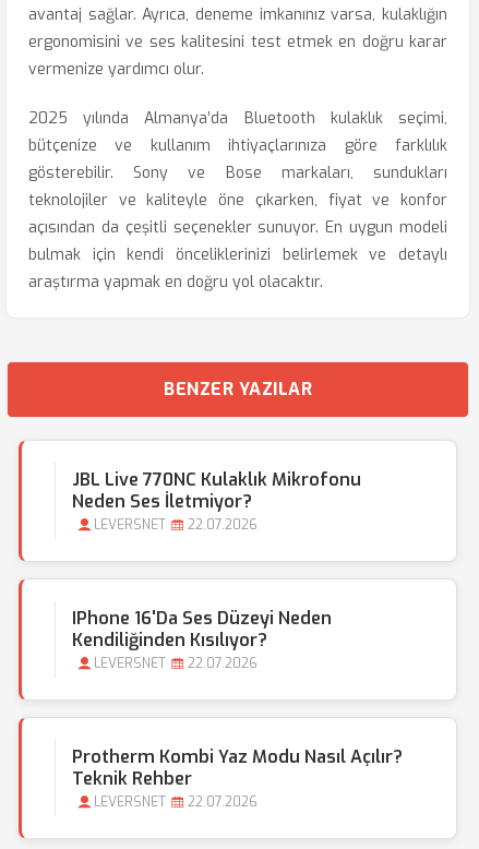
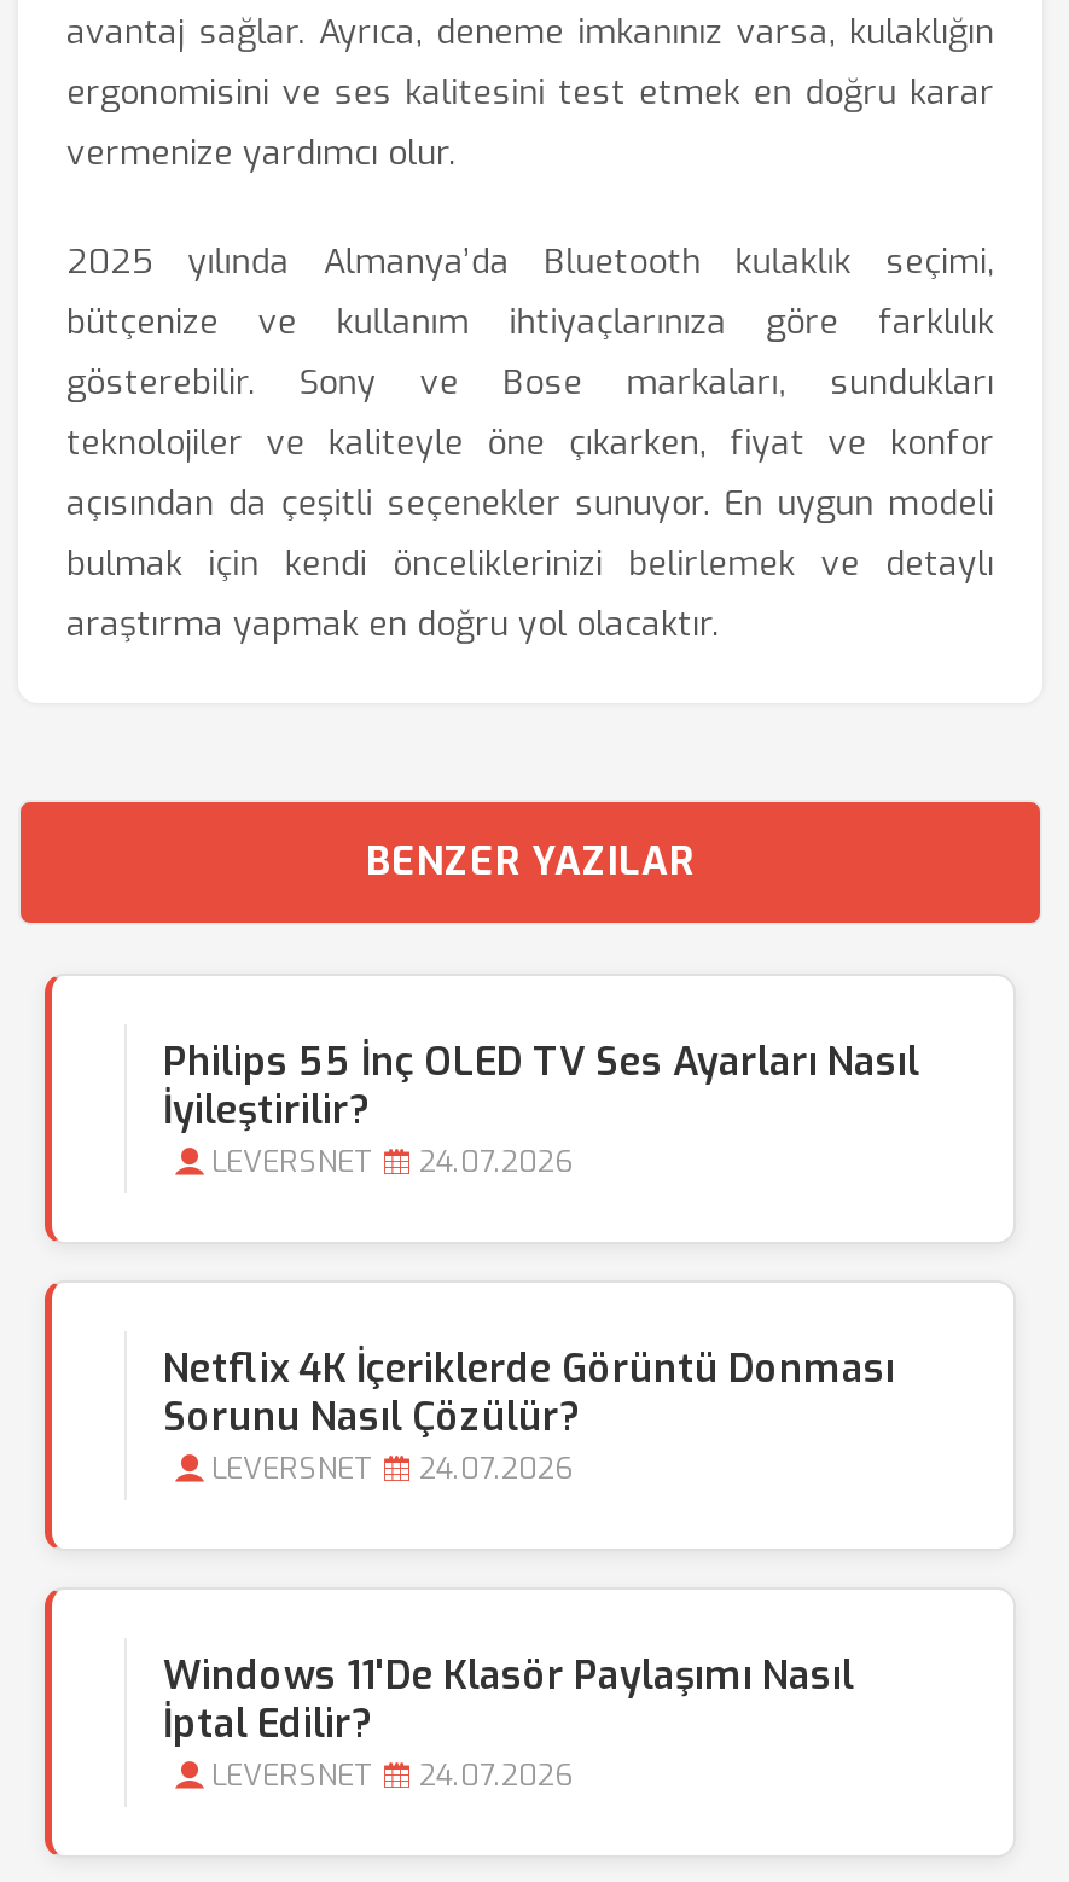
- JBL Live 770NC Kulaklık Mikrofonu
- Neden Ses İletmiyor?
+ Philips 55 İnç OLED TV Ses Ayarları Nasıl
+ İyileştirilir?

- LEVERSNET 22.07.2026
+ LEVERSNET 24.07.2026

- IPhone 16'da Ses Düzeyi Neden
- Kendiliğinden Kısılıyor?
+ Netflix 4K İçeriklerde Görüntü Donması
+ Sorunu Nasıl Çözülür?

- LEVERSNET 22.07.2026
+ LEVERSNET 24.07.2026

- Protherm Kombi Yaz Modu Nasıl Açılır?
- Teknik Rehber
+ Windows 11'de Klasör Paylaşımı Nasıl
+ İptal Edilir?

- LEVERSNET 22.07.2026
+ LEVERSNET 24.07.2026
